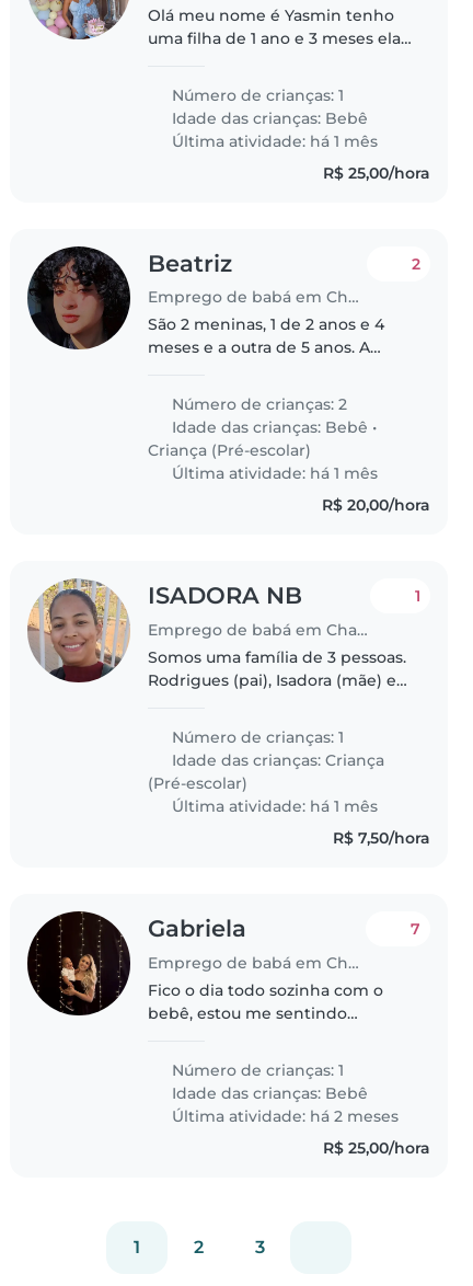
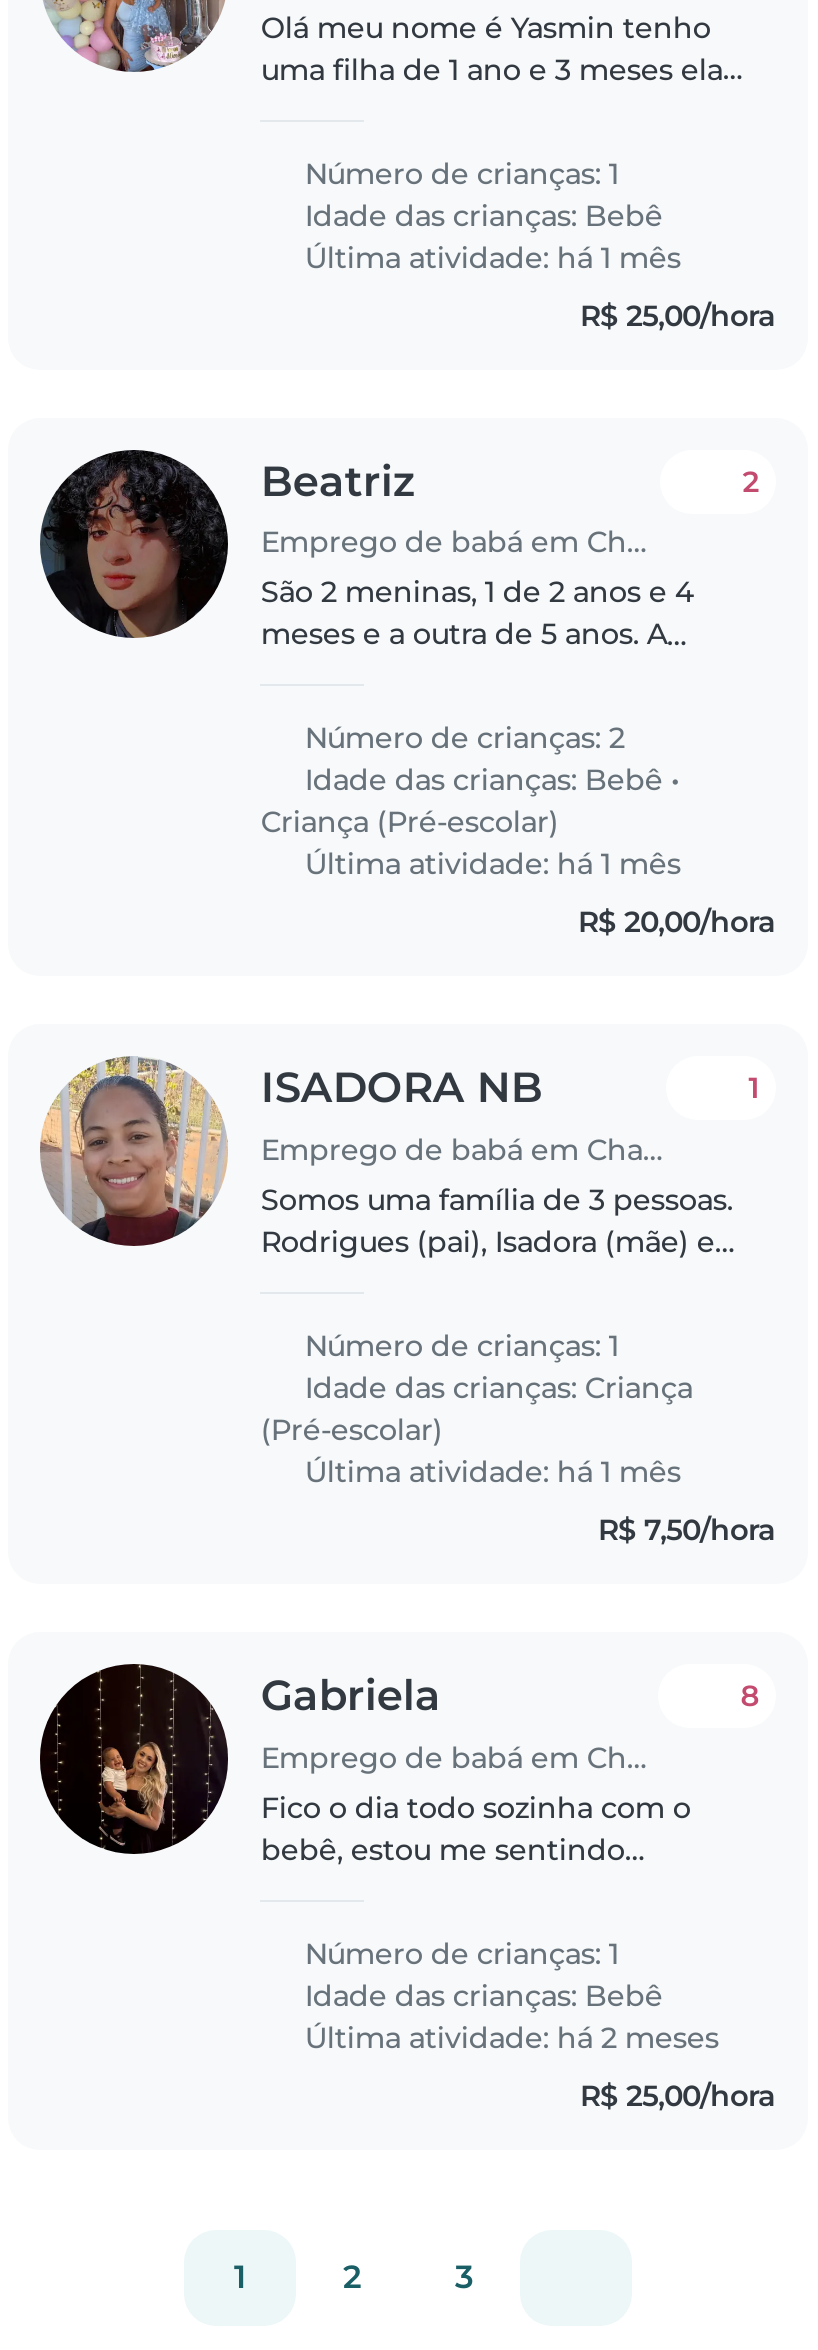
- 7
+ 8
